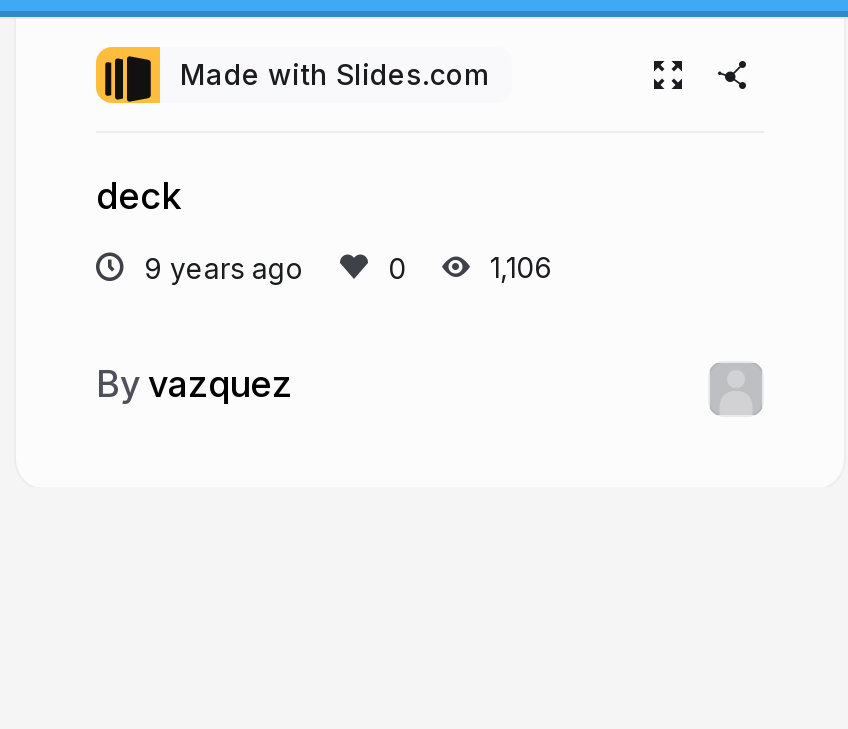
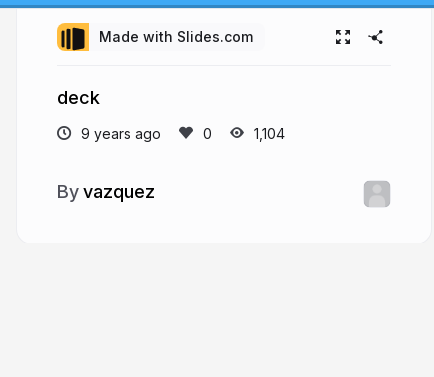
- 1,106
+ 1,104
